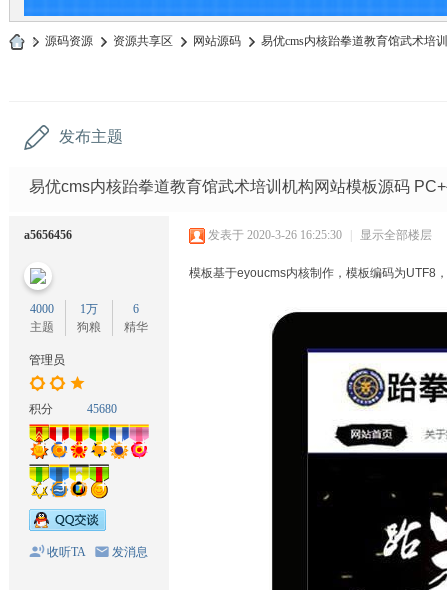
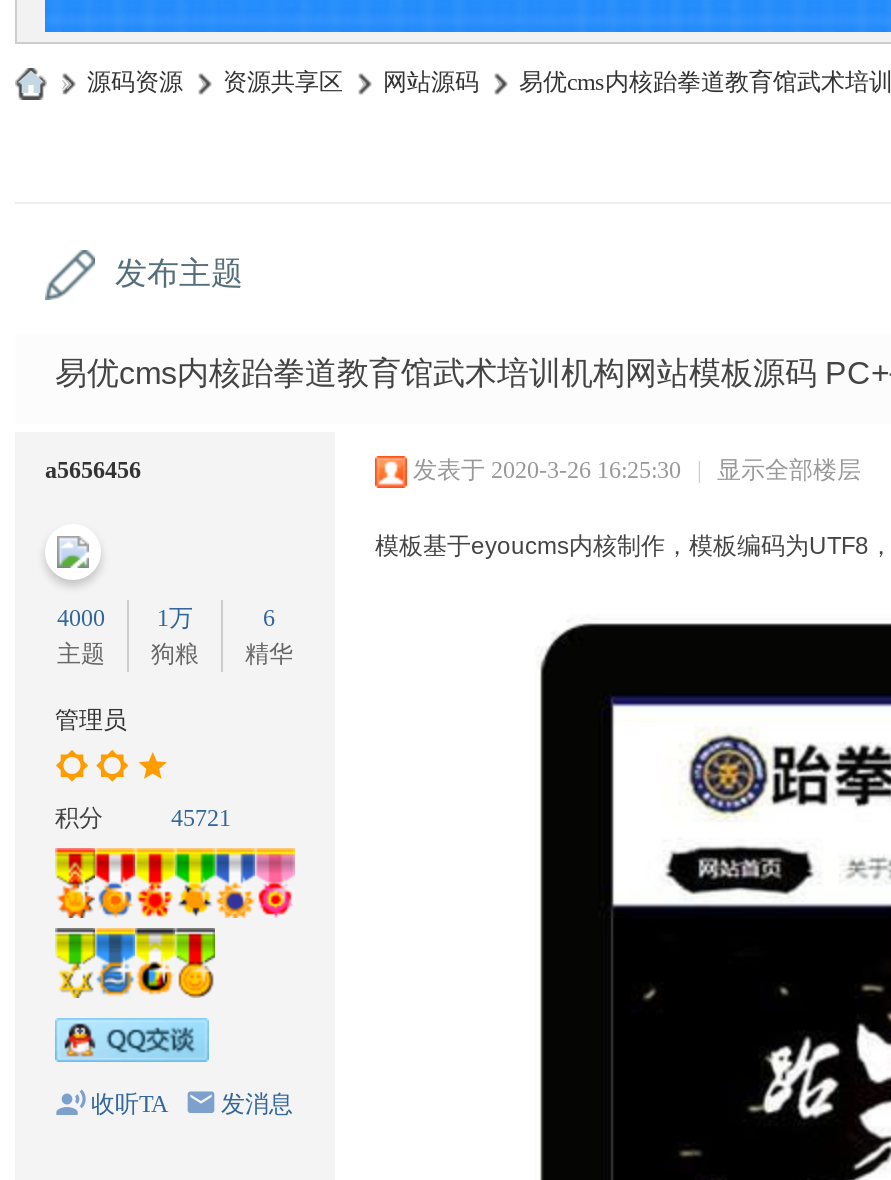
- 45680
+ 45721
